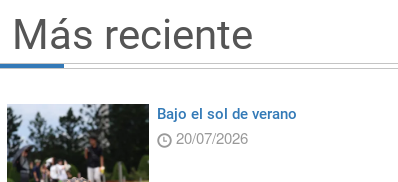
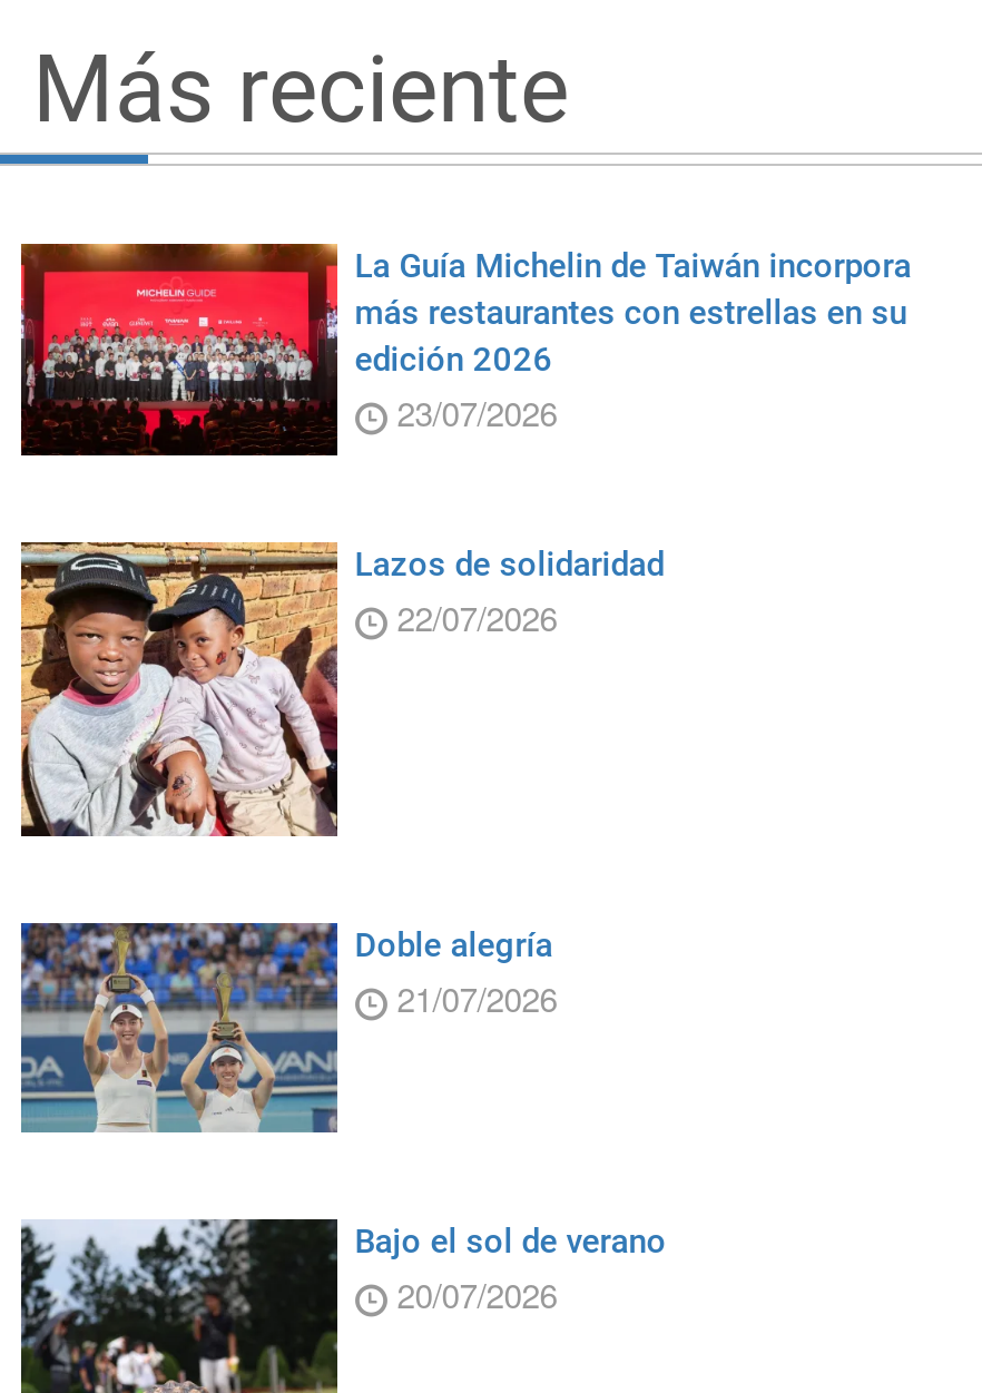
+ [image]
+ La Guía Michelin de Taiwán incorpora
+ más restaurantes con estrellas en su
+ edición 2026
+ 23/07/2026
+ Lazos de solidaridad
+ 22/07/2026

+ [image]
+ Doble alegría
+ 21/07/2026

+ [image]
